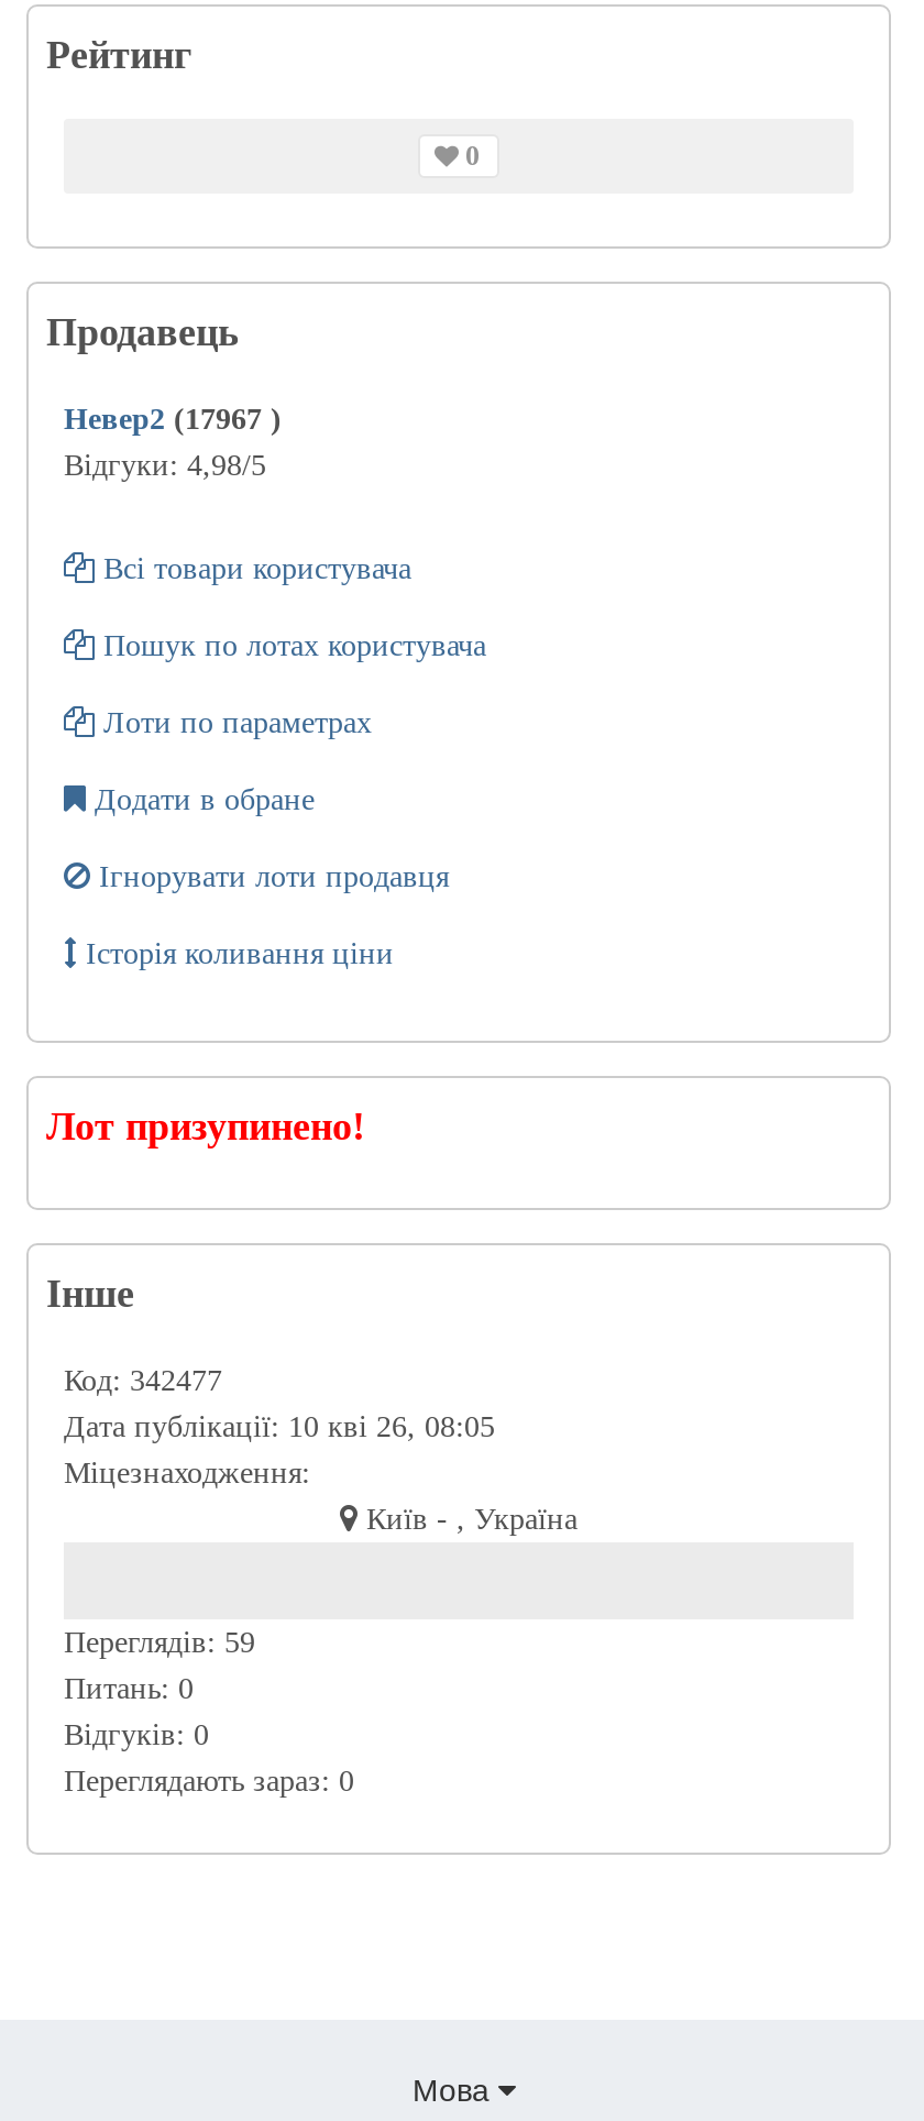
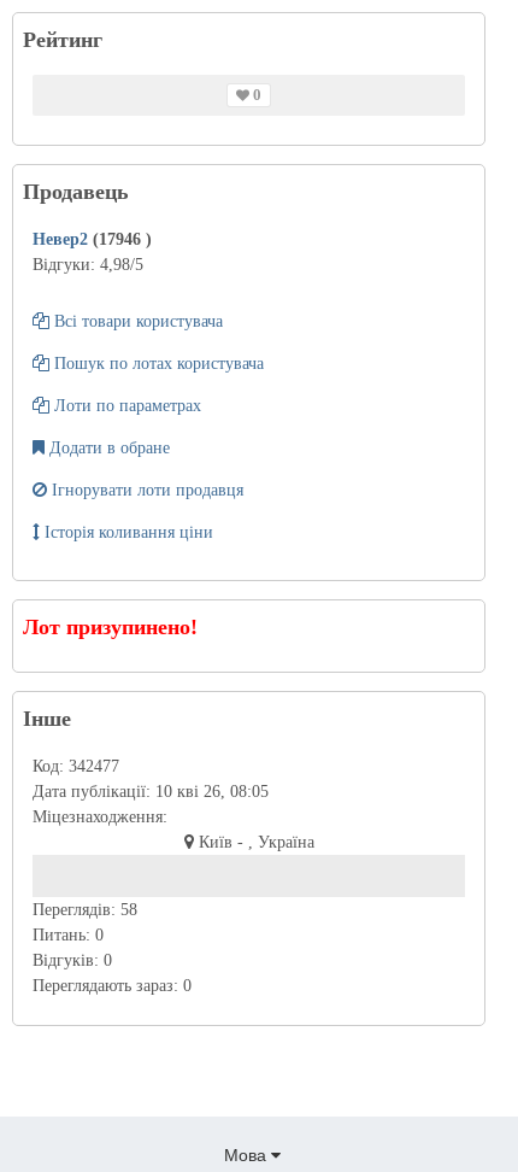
- Невер2 (17967)
+ Невер2 (17946)

- Переглядів: 59
+ Переглядів: 58
